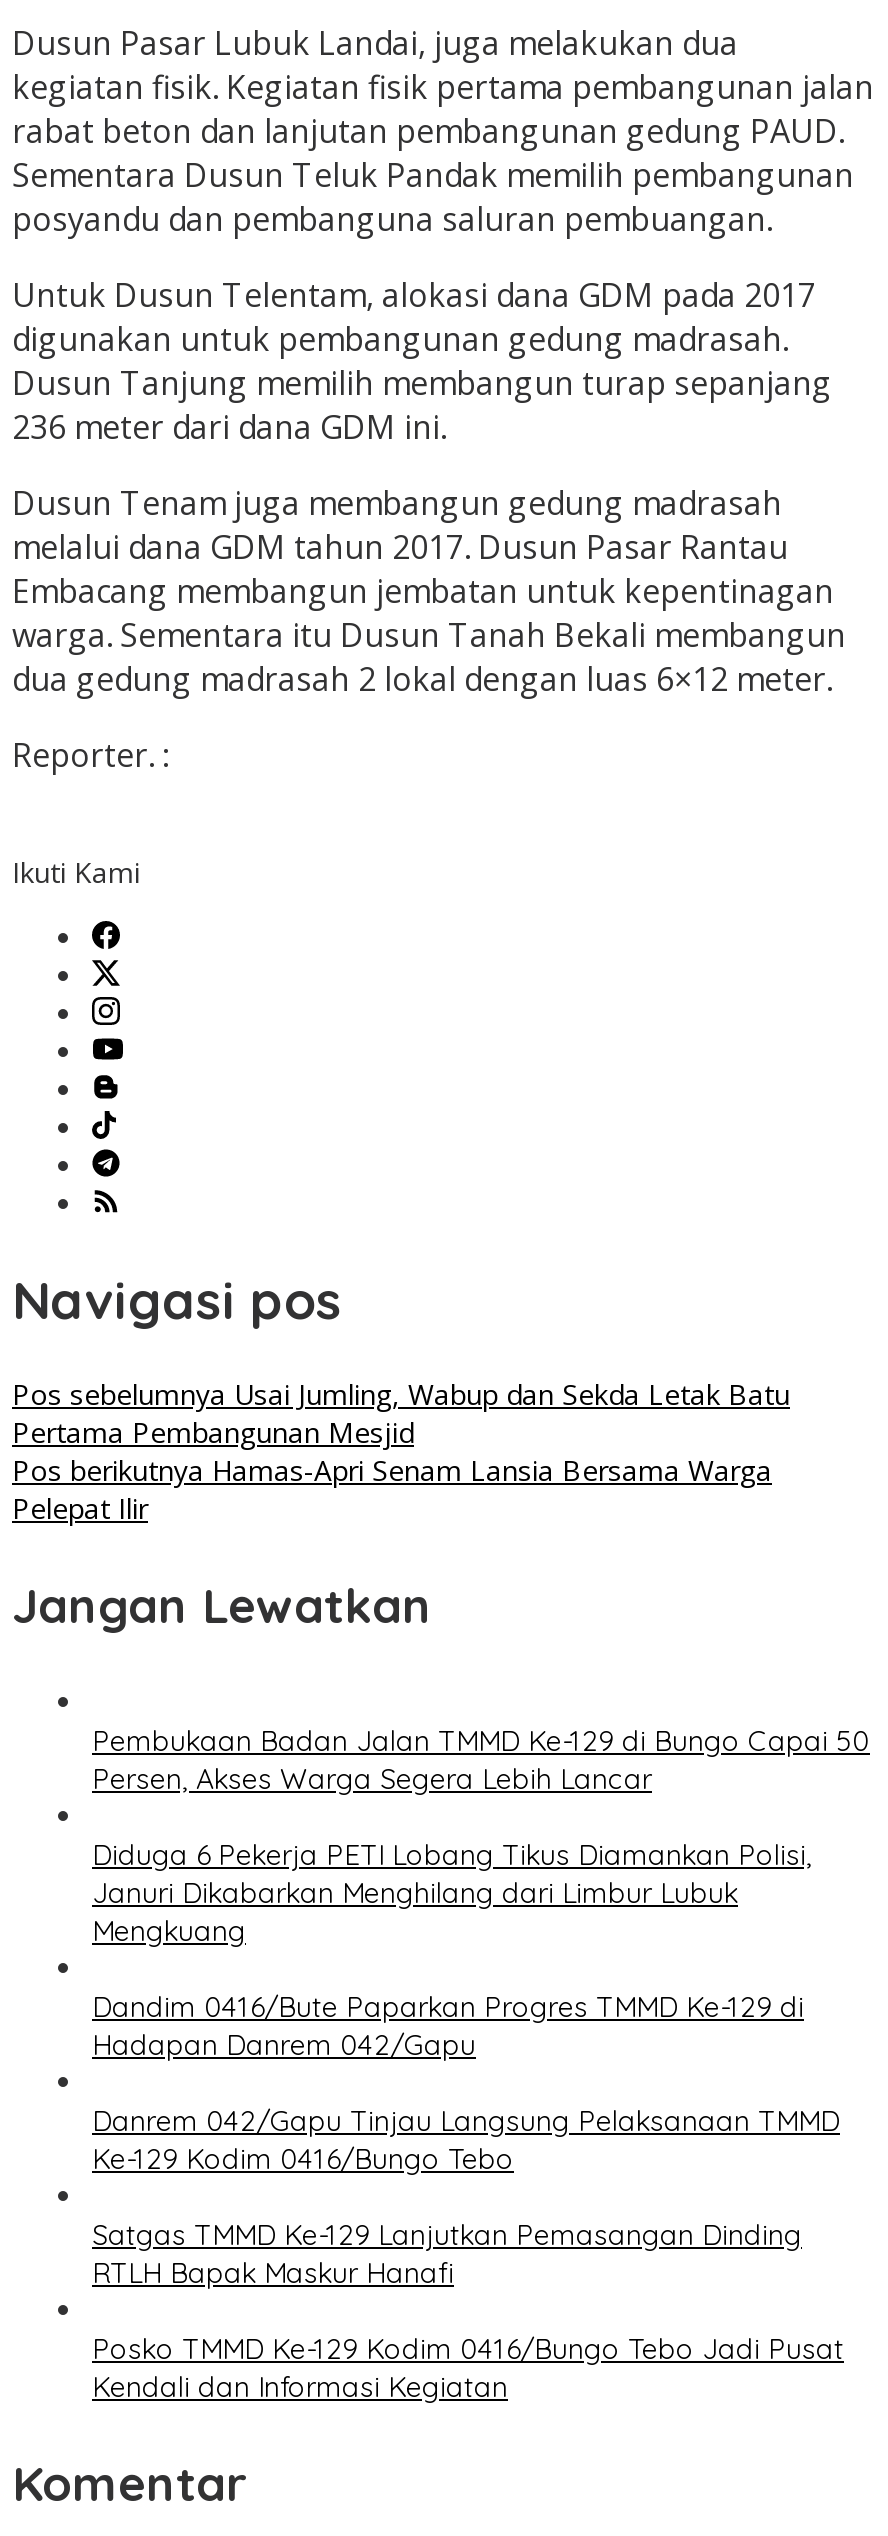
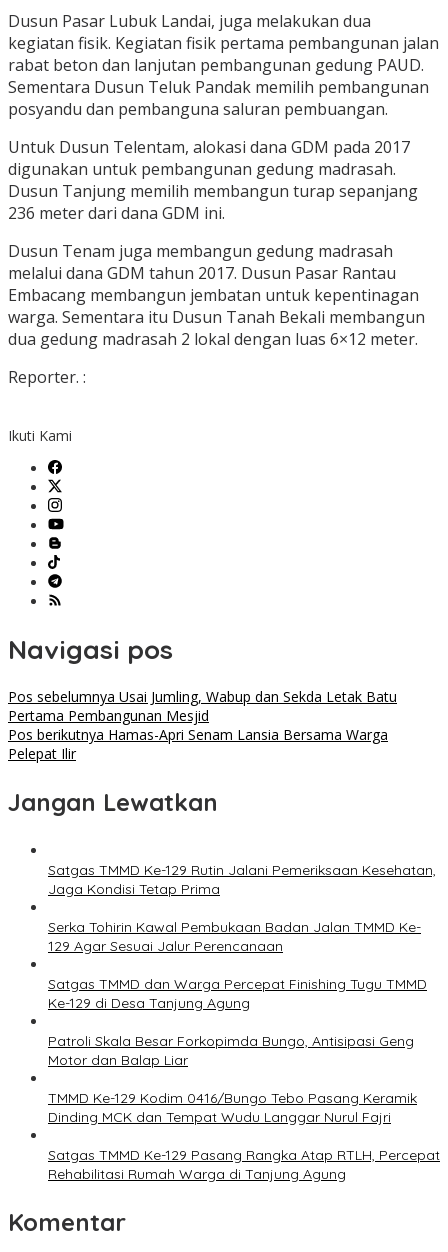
- Pembukaan Badan Jalan TMMD Ke-129 di Bungo Capai 50
- Persen, Akses Warga Segera Lebih Lancar
+ Satgas TMMD Ke-129 Rutin Jalani Pemeriksaan Kesehatan,
+ Jaga Kondisi Tetap Prima

- Diduga 6 Pekerja PETI Lobang Tikus Diamankan Polisi,
- Januri Dikabarkan Menghilang dari Limbur Lubuk
- Mengkuang
+ Serka Tohirin Kawal Pembukaan Badan Jalan TMMD Ke-
+ 129 Agar Sesuai Jalur Perencanaan

- Dandim 0416/Bute Paparkan Progres TMMD Ke-129 di
- Hadapan Danrem 042/Gapu
+ Satgas TMMD dan Warga Percepat Finishing Tugu TMMD
+ Ke-129 di Desa Tanjung Agung

- Danrem 042/Gapu Tinjau Langsung Pelaksanaan TMMD
- Ke-129 Kodim 0416/Bungo Tebo
+ Patroli Skala Besar Forkopimda Bungo, Antisipasi Geng
+ Motor dan Balap Liar

- Satgas TMMD Ke-129 Lanjutkan Pemasangan Dinding
- RTLH Bapak Maskur Hanafi
+ TMMD Ke-129 Kodim 0416/Bungo Tebo Pasang Keramik
+ Dinding MCK dan Tempat Wudu Langgar Nurul Fajri

- Posko TMMD Ke-129 Kodim 0416/Bungo Tebo Jadi Pusat
- Kendali dan Informasi Kegiatan
+ Satgas TMMD Ke-129 Pasang Rangka Atap RTLH, Percepat
+ Rehabilitasi Rumah Warga di Tanjung Agung
